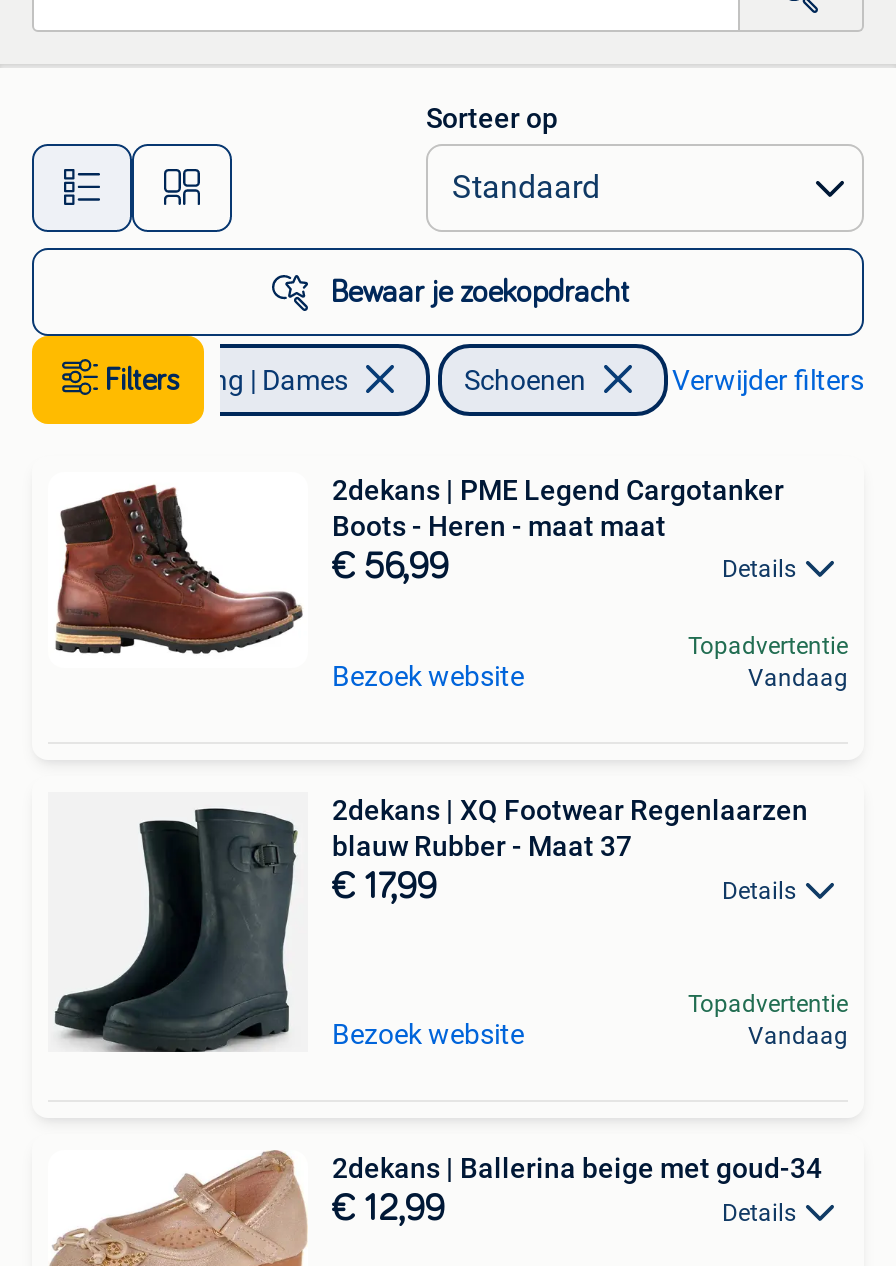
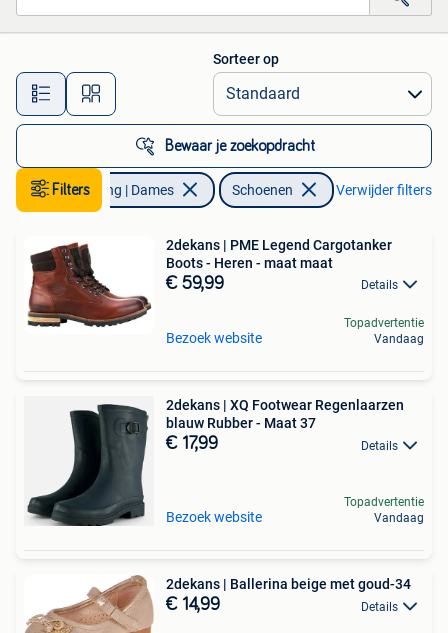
- € 56,99
+ € 59,99

- € 12,99
+ € 14,99
